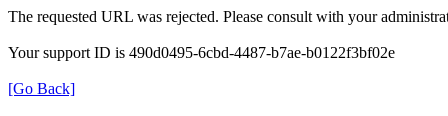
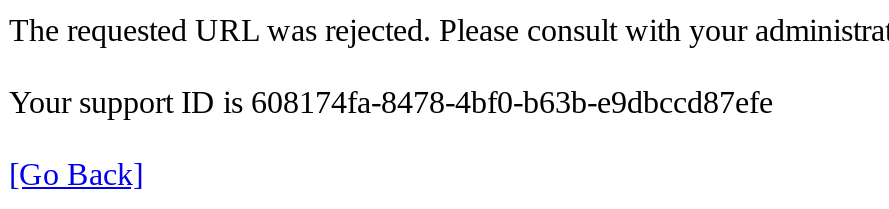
- Your support ID is 490d0495-6cbd-4487-b7ae-b0122f3bf02e
+ Your support ID is 608174fa-8478-4bf0-b63b-e9dbccd87efe
